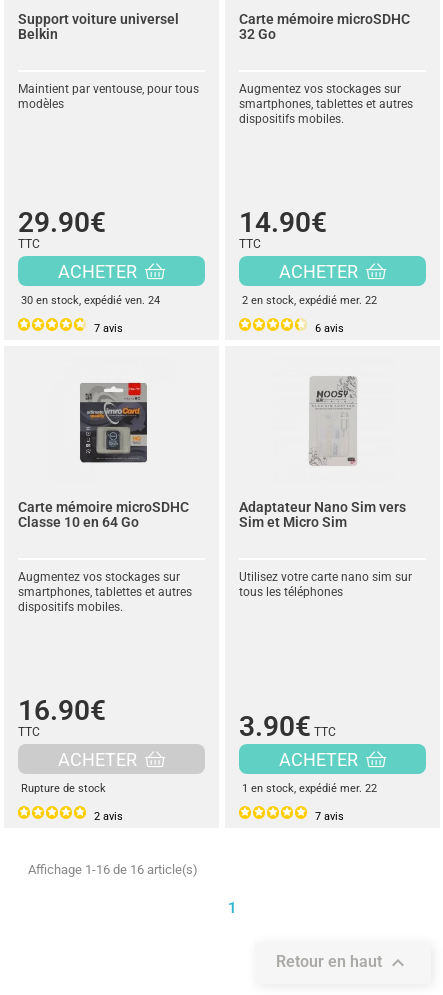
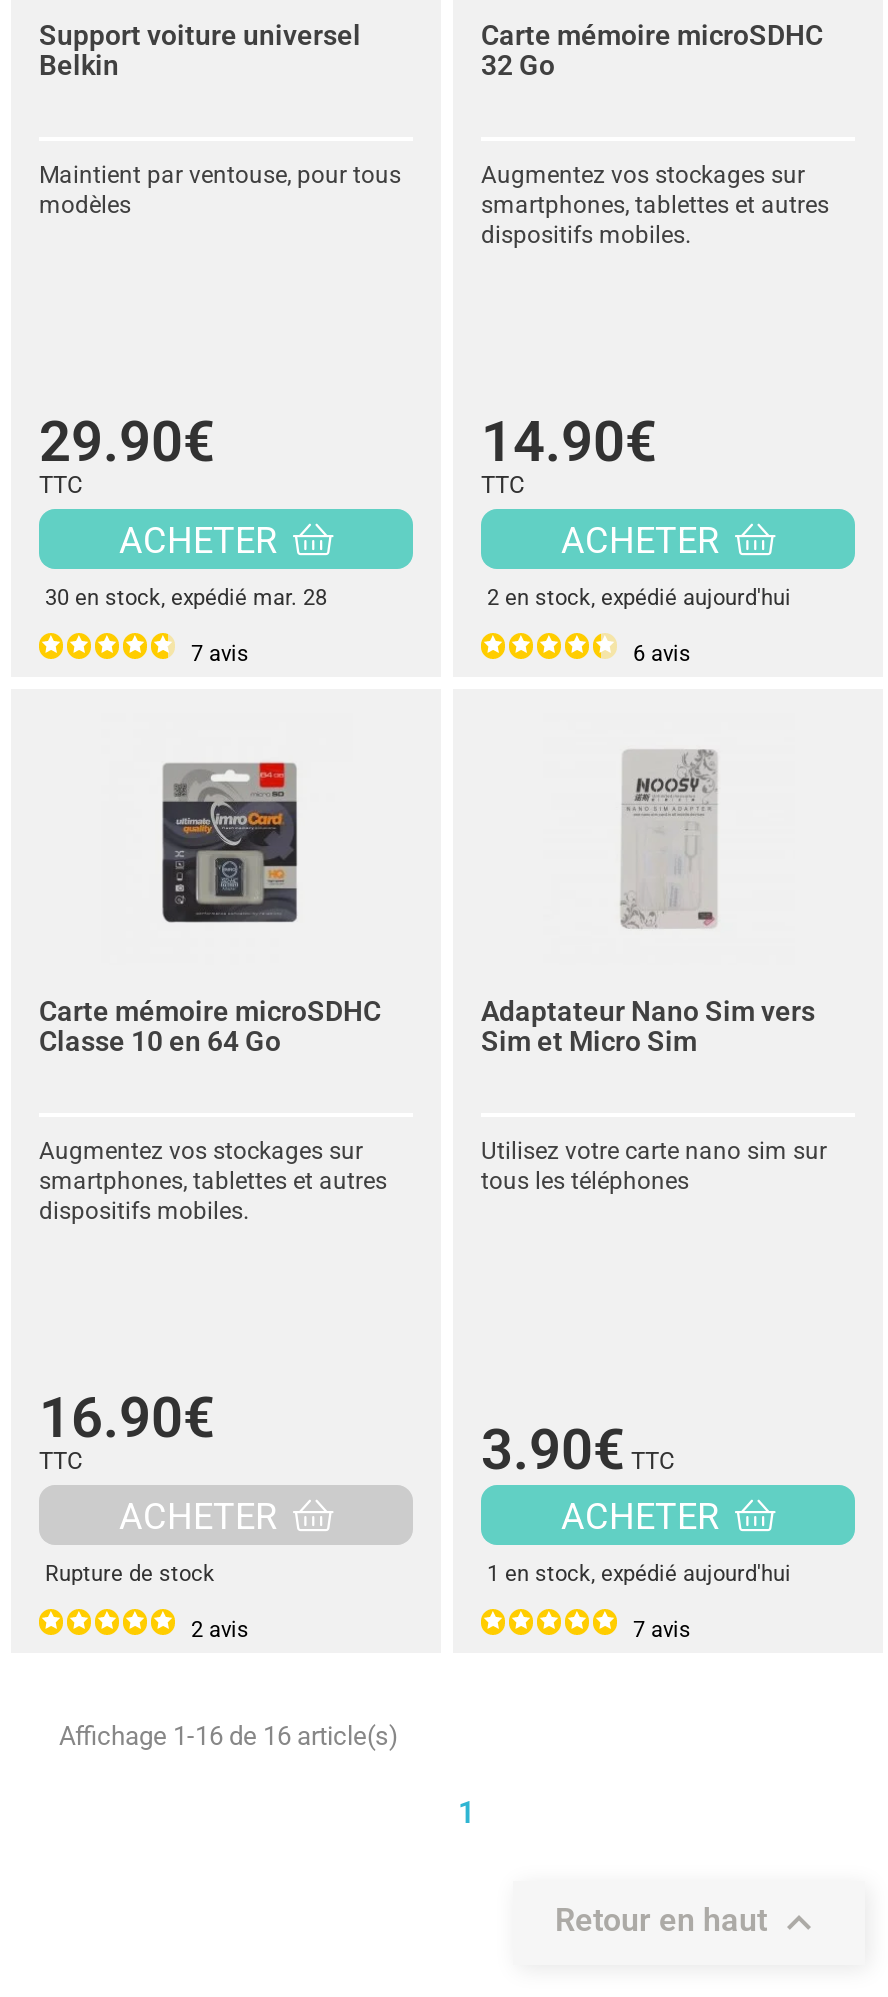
- 30 en stock, expédié ven. 24
+ 30 en stock, expédié mar. 28

- 2 en stock, expédié mer. 22
+ 2 en stock, expédié aujourd'hui

- 1 en stock, expédié mer. 22
+ 1 en stock, expédié aujourd'hui
